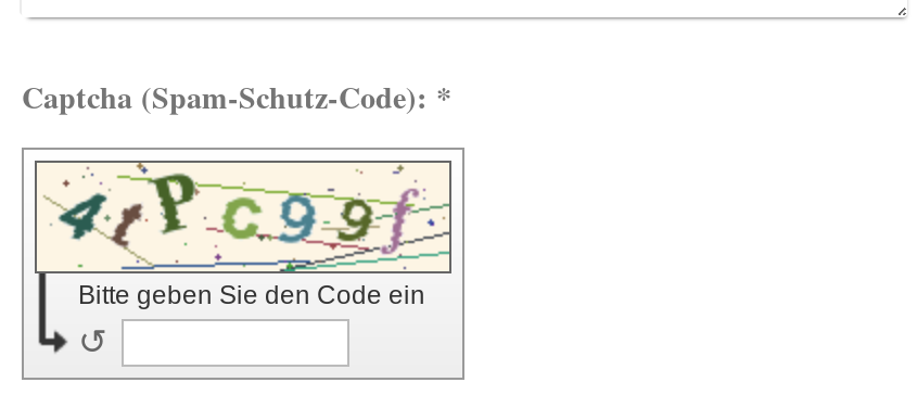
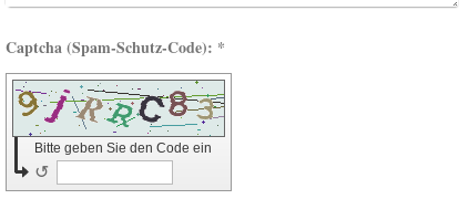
- [image]
+ [image]
